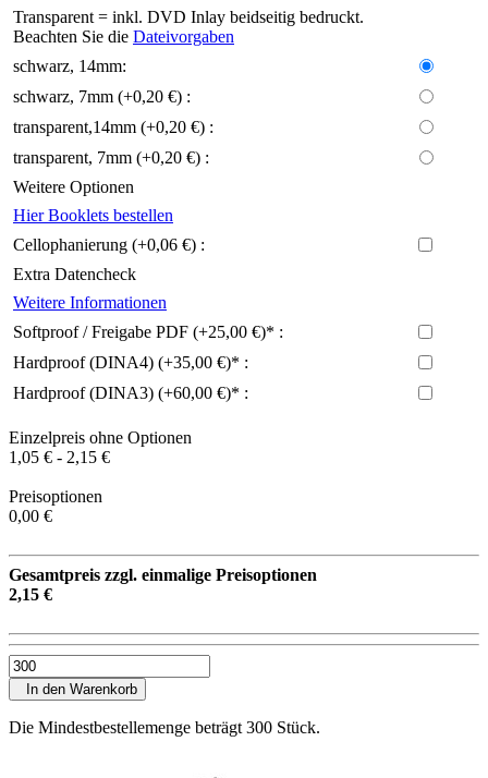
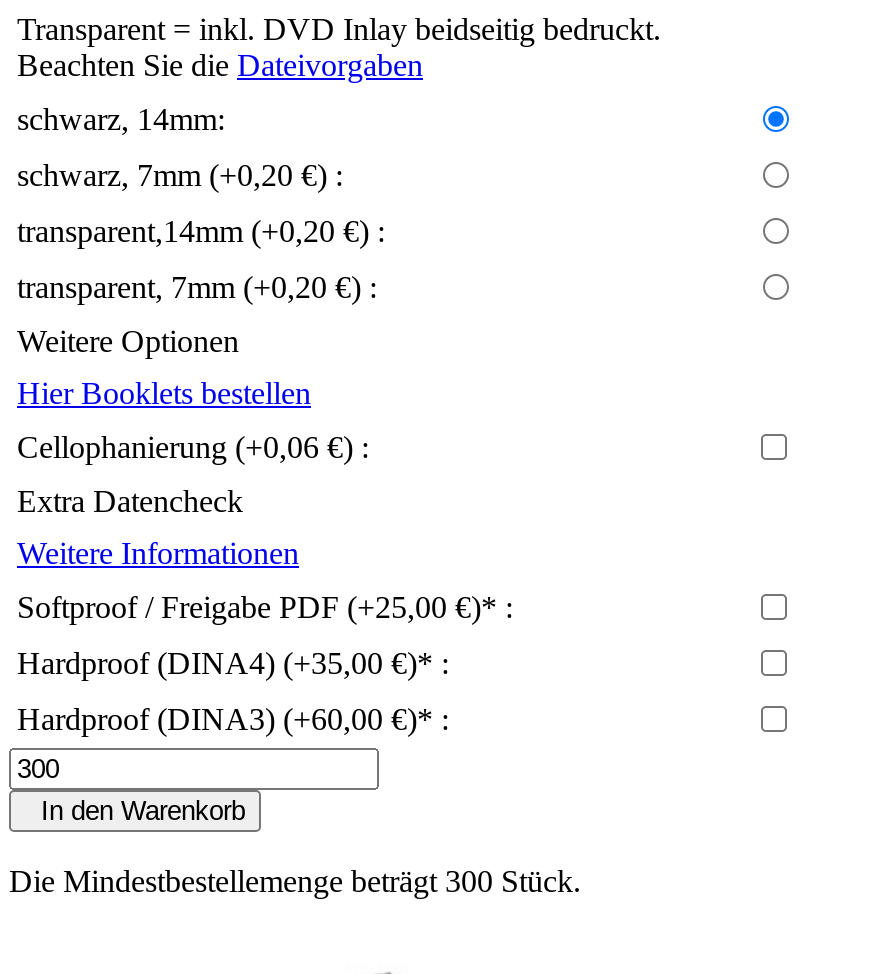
- Einzelpreis ohne Optionen
- 1,05 € - 2,15 €
- Preisoptionen
- 0,00 €
- Gesamtpreis zzgl. einmalige Preisoptionen
- 2,15 €
